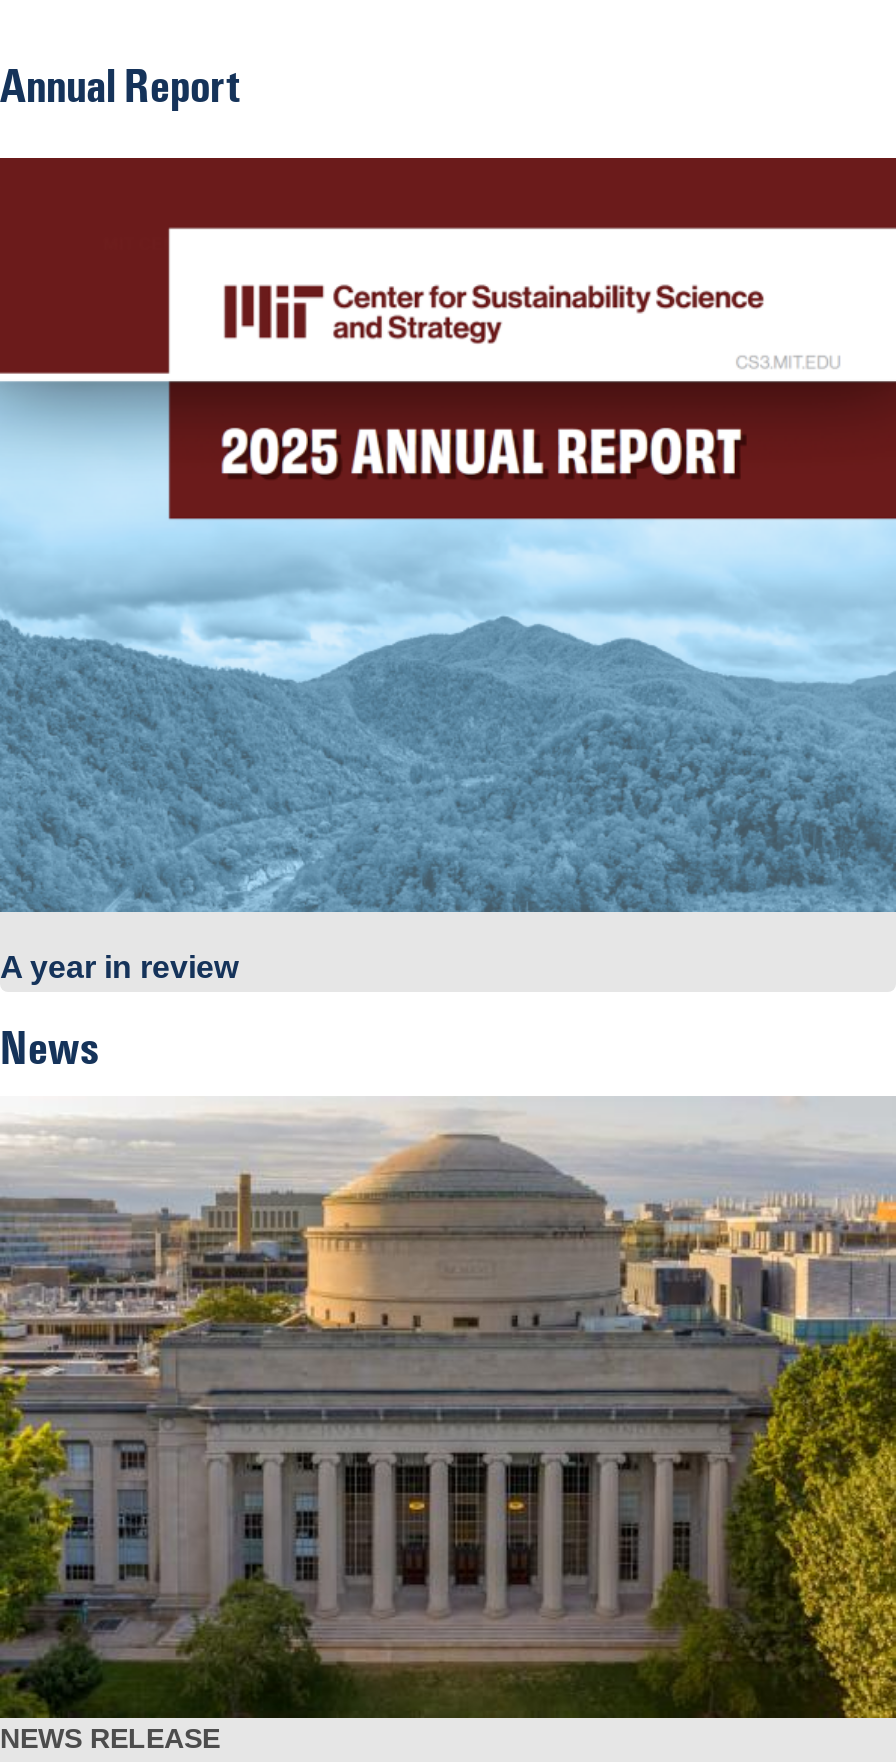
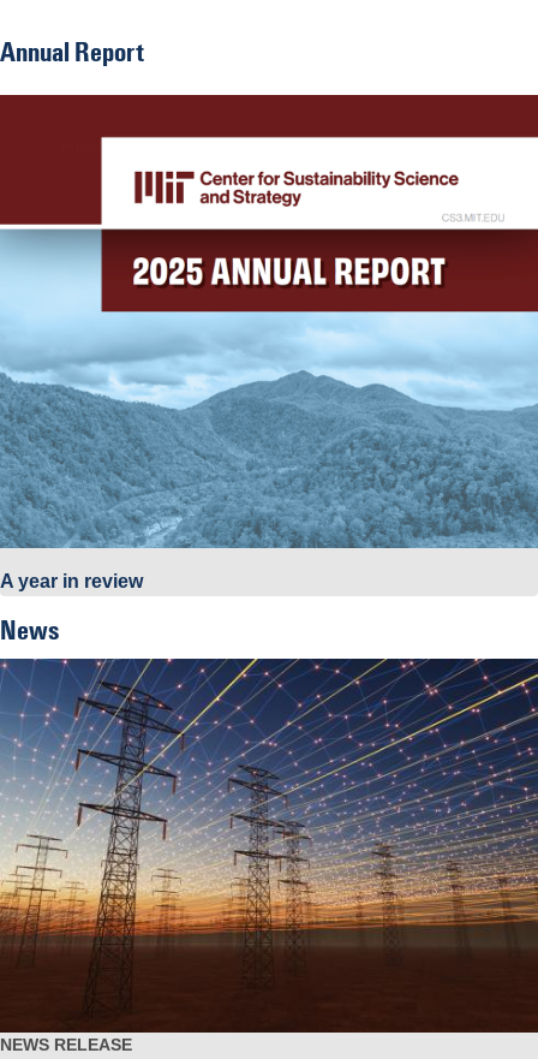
- [image]
+ [image]
